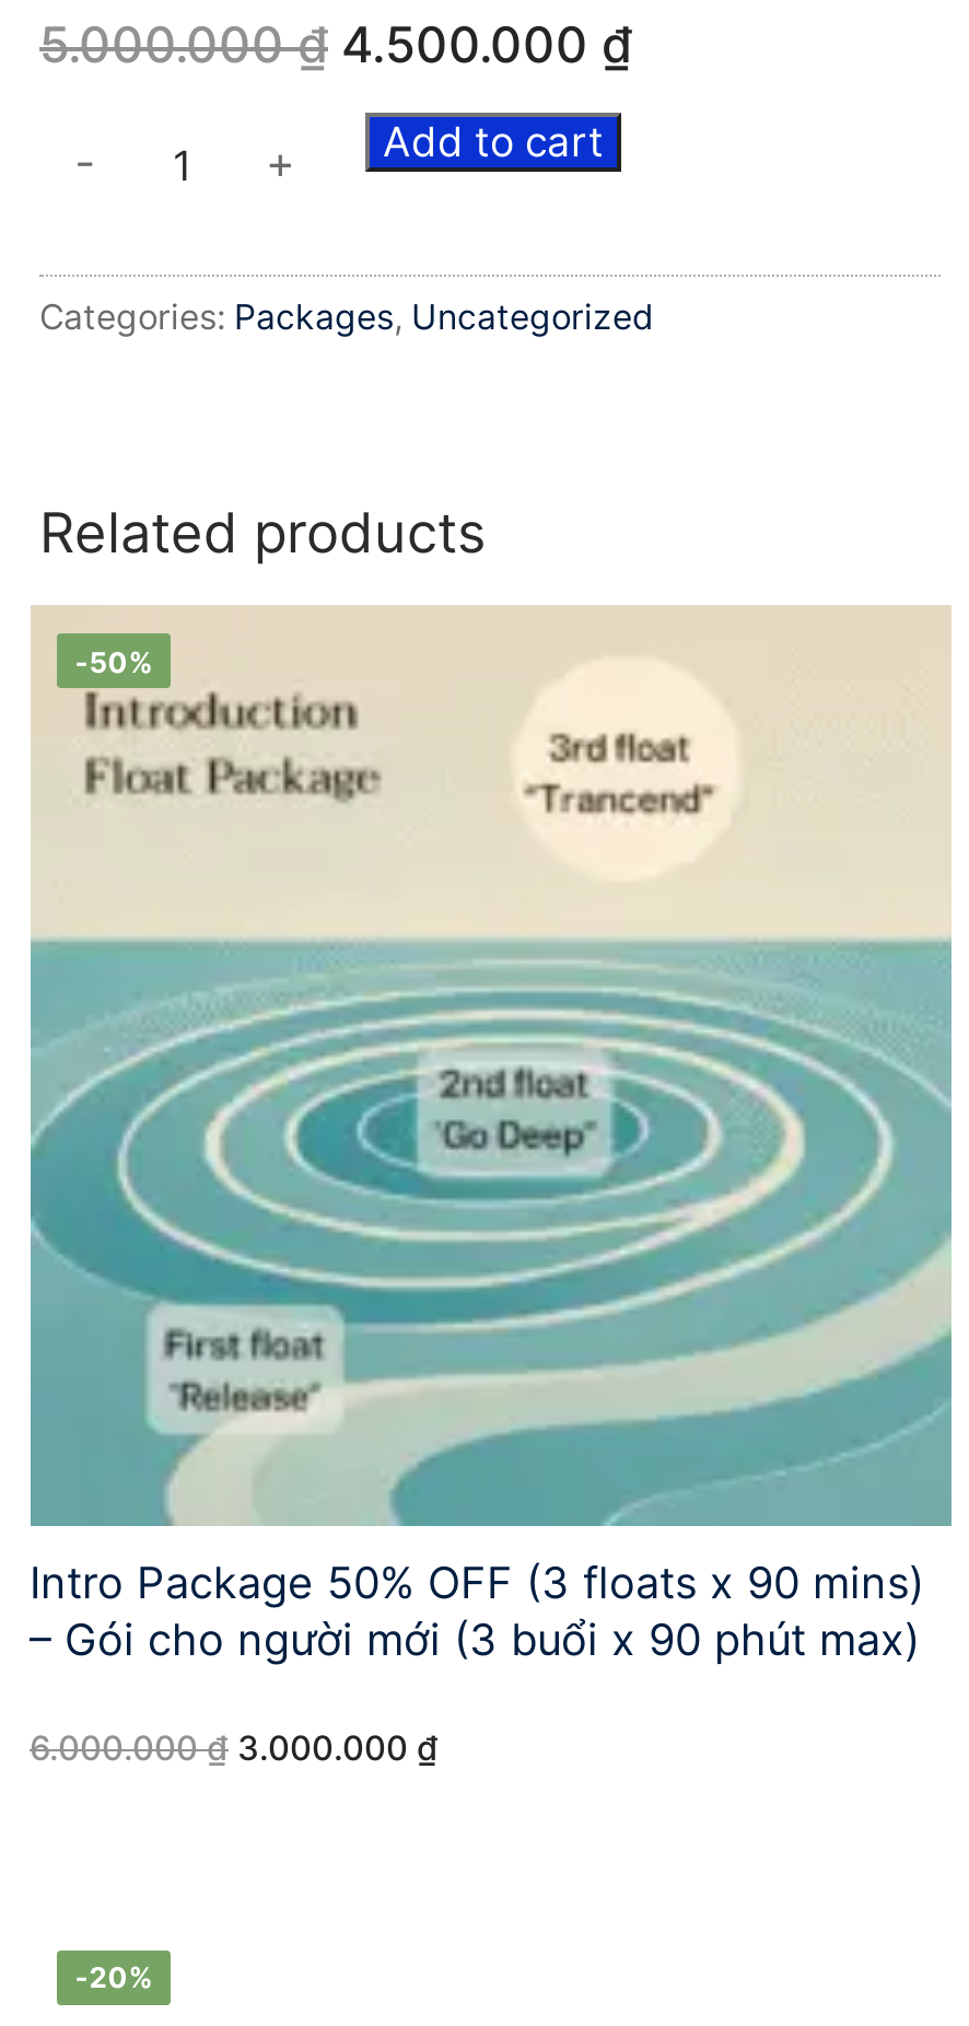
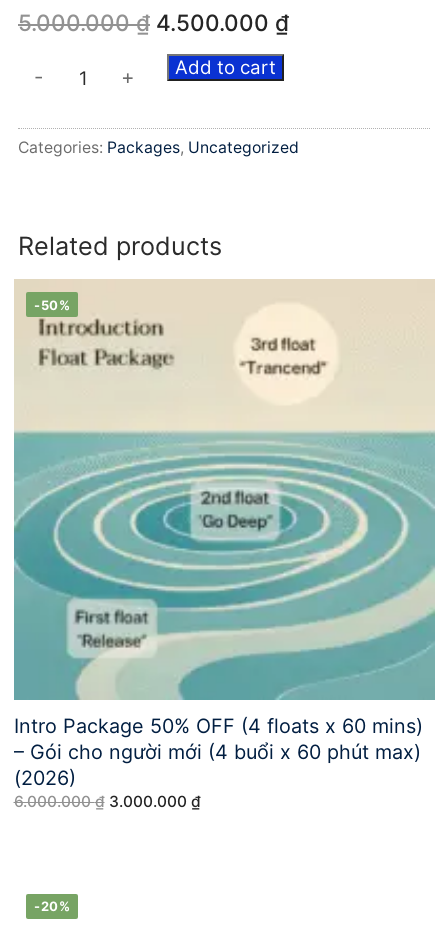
- Intro Package 50% OFF (3 floats x 90 mins)
- – Gói cho người mới (3 buổi x 90 phút max)
+ Intro Package 50% OFF (4 floats x 60 mins)
+ – Gói cho người mới (4 buổi x 60 phút max)
+ (2026)
